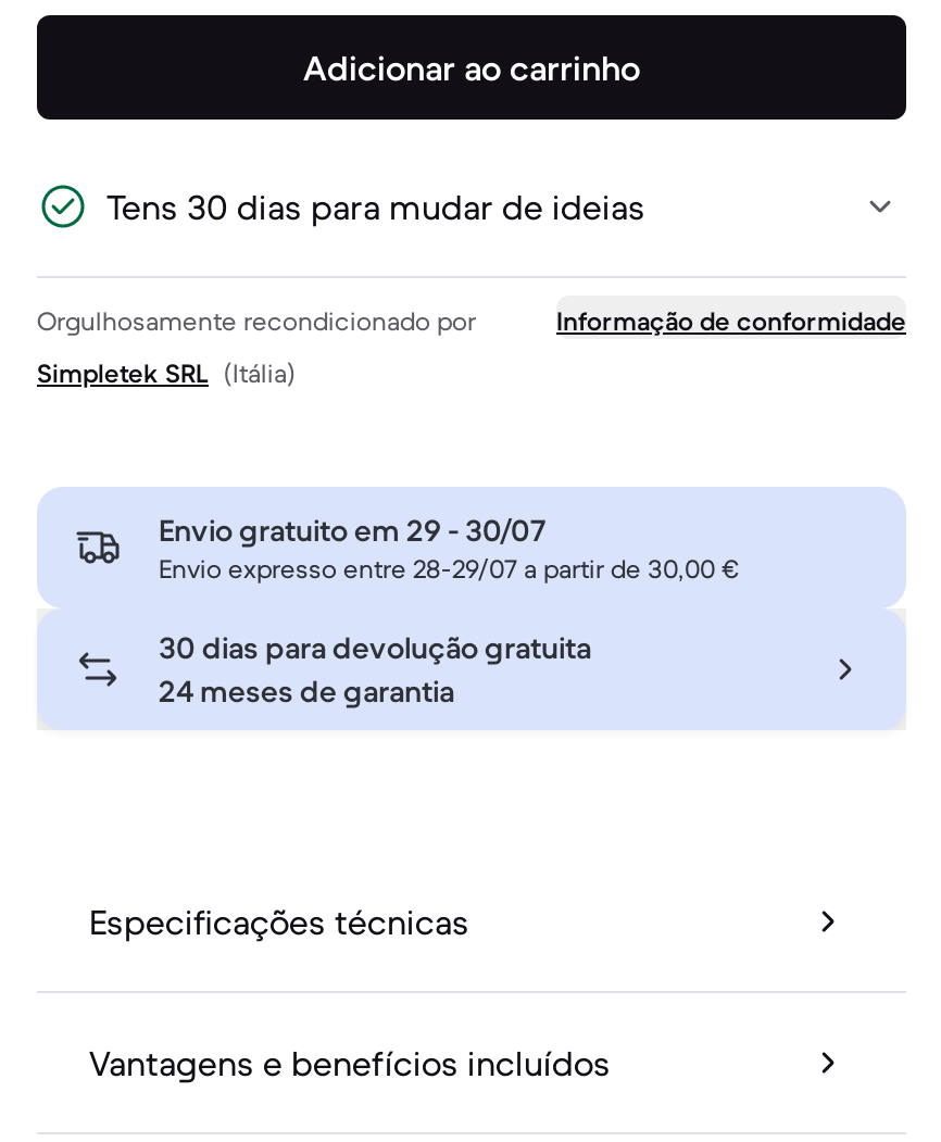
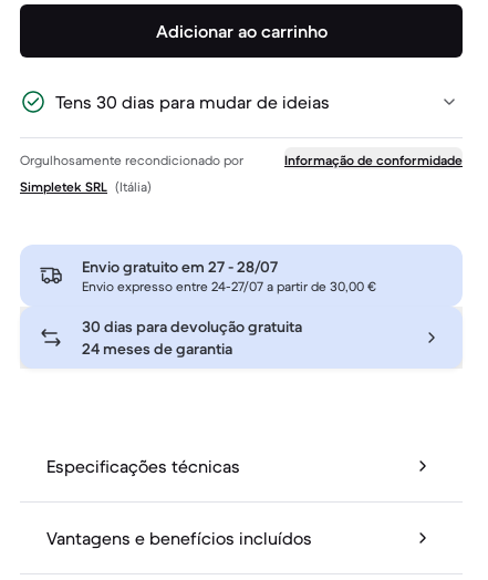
- Envio gratuito em 29 - 30/07
+ Envio gratuito em 27 - 28/07

- Envio expresso entre 28-29/07 a partir de 30,00 €
+ Envio expresso entre 24-27/07 a partir de 30,00 €
